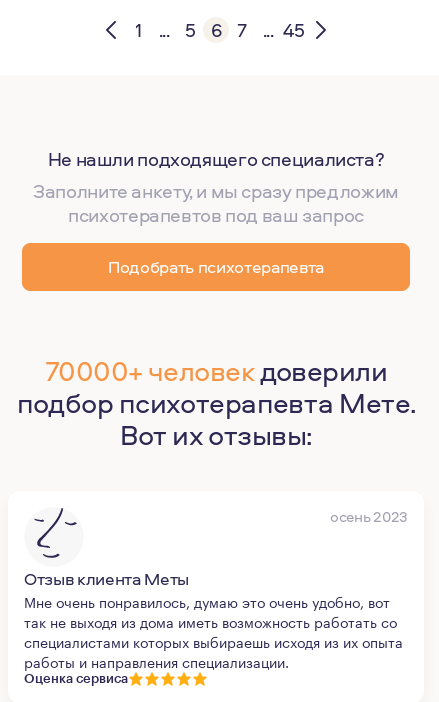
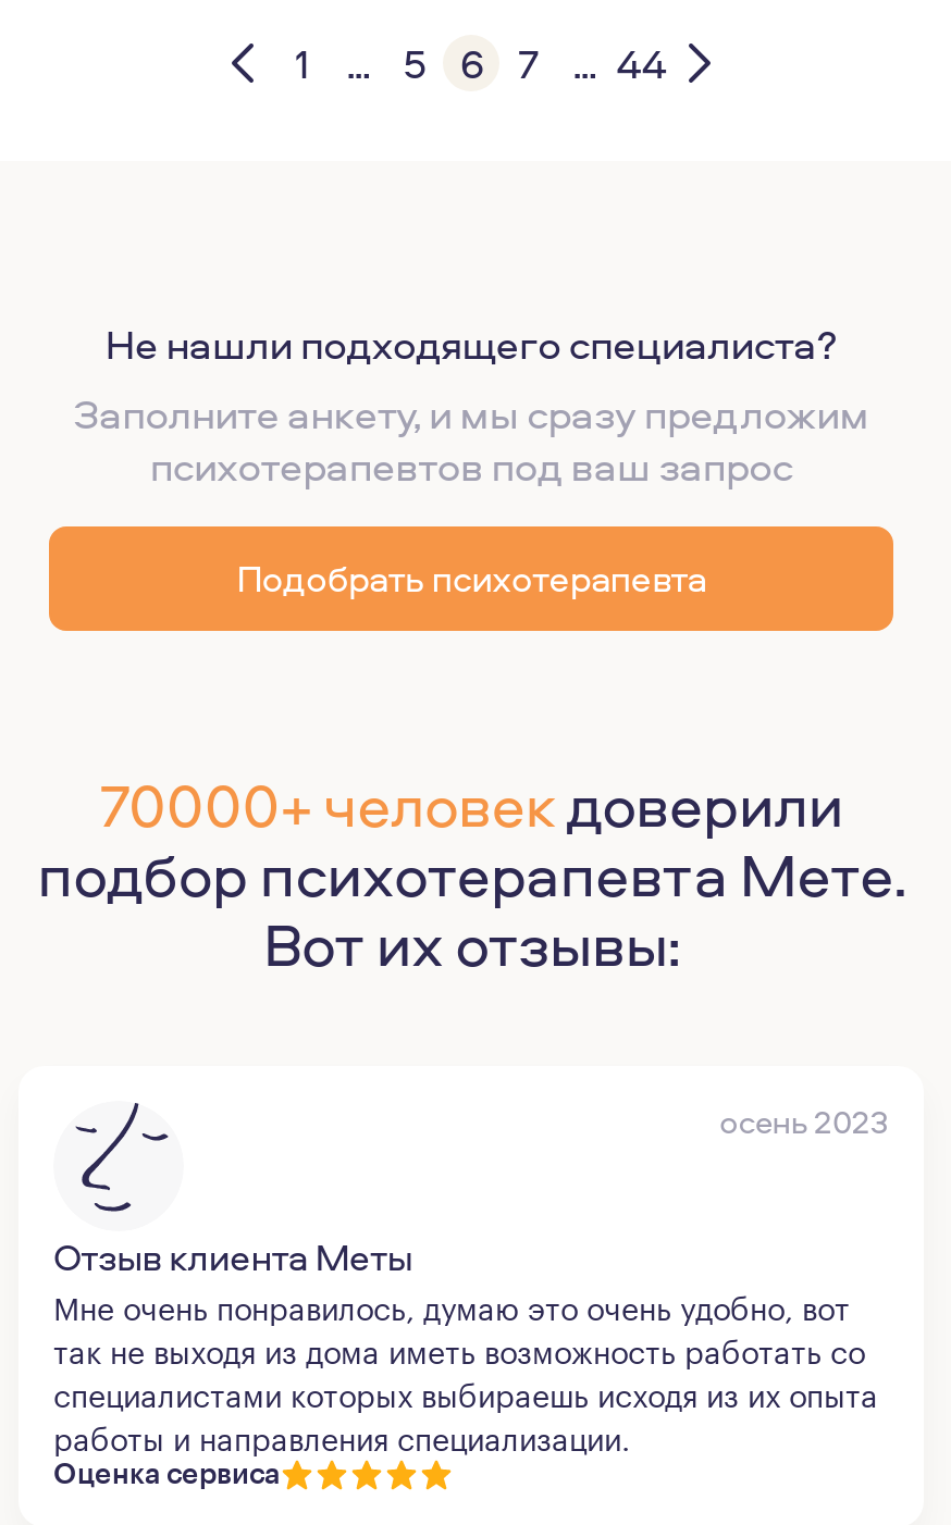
- 1 ... 5 6 7 ... 45
+ 1 ... 5 6 7 ... 44
